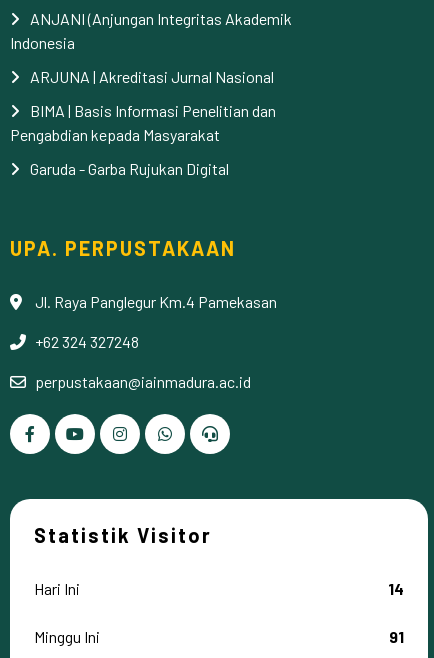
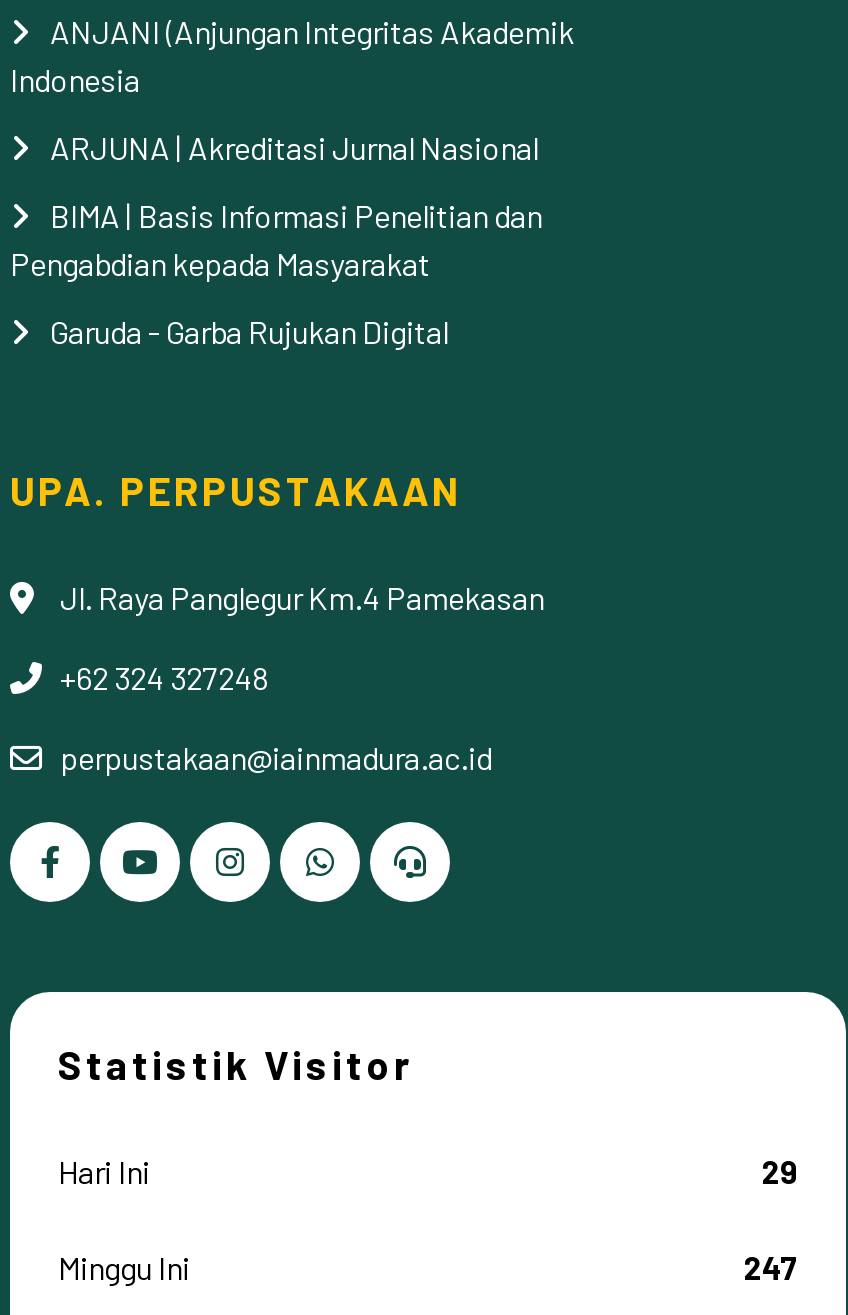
- 14
+ 29

- 91
+ 247
